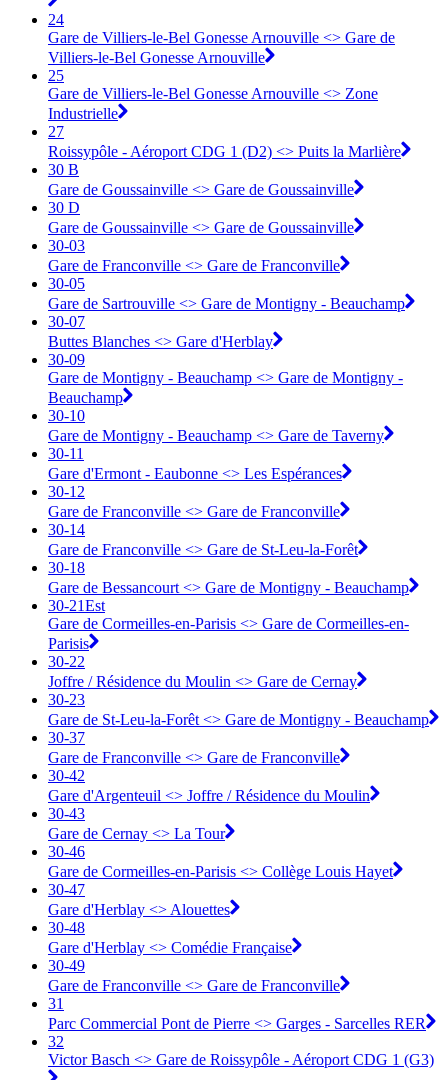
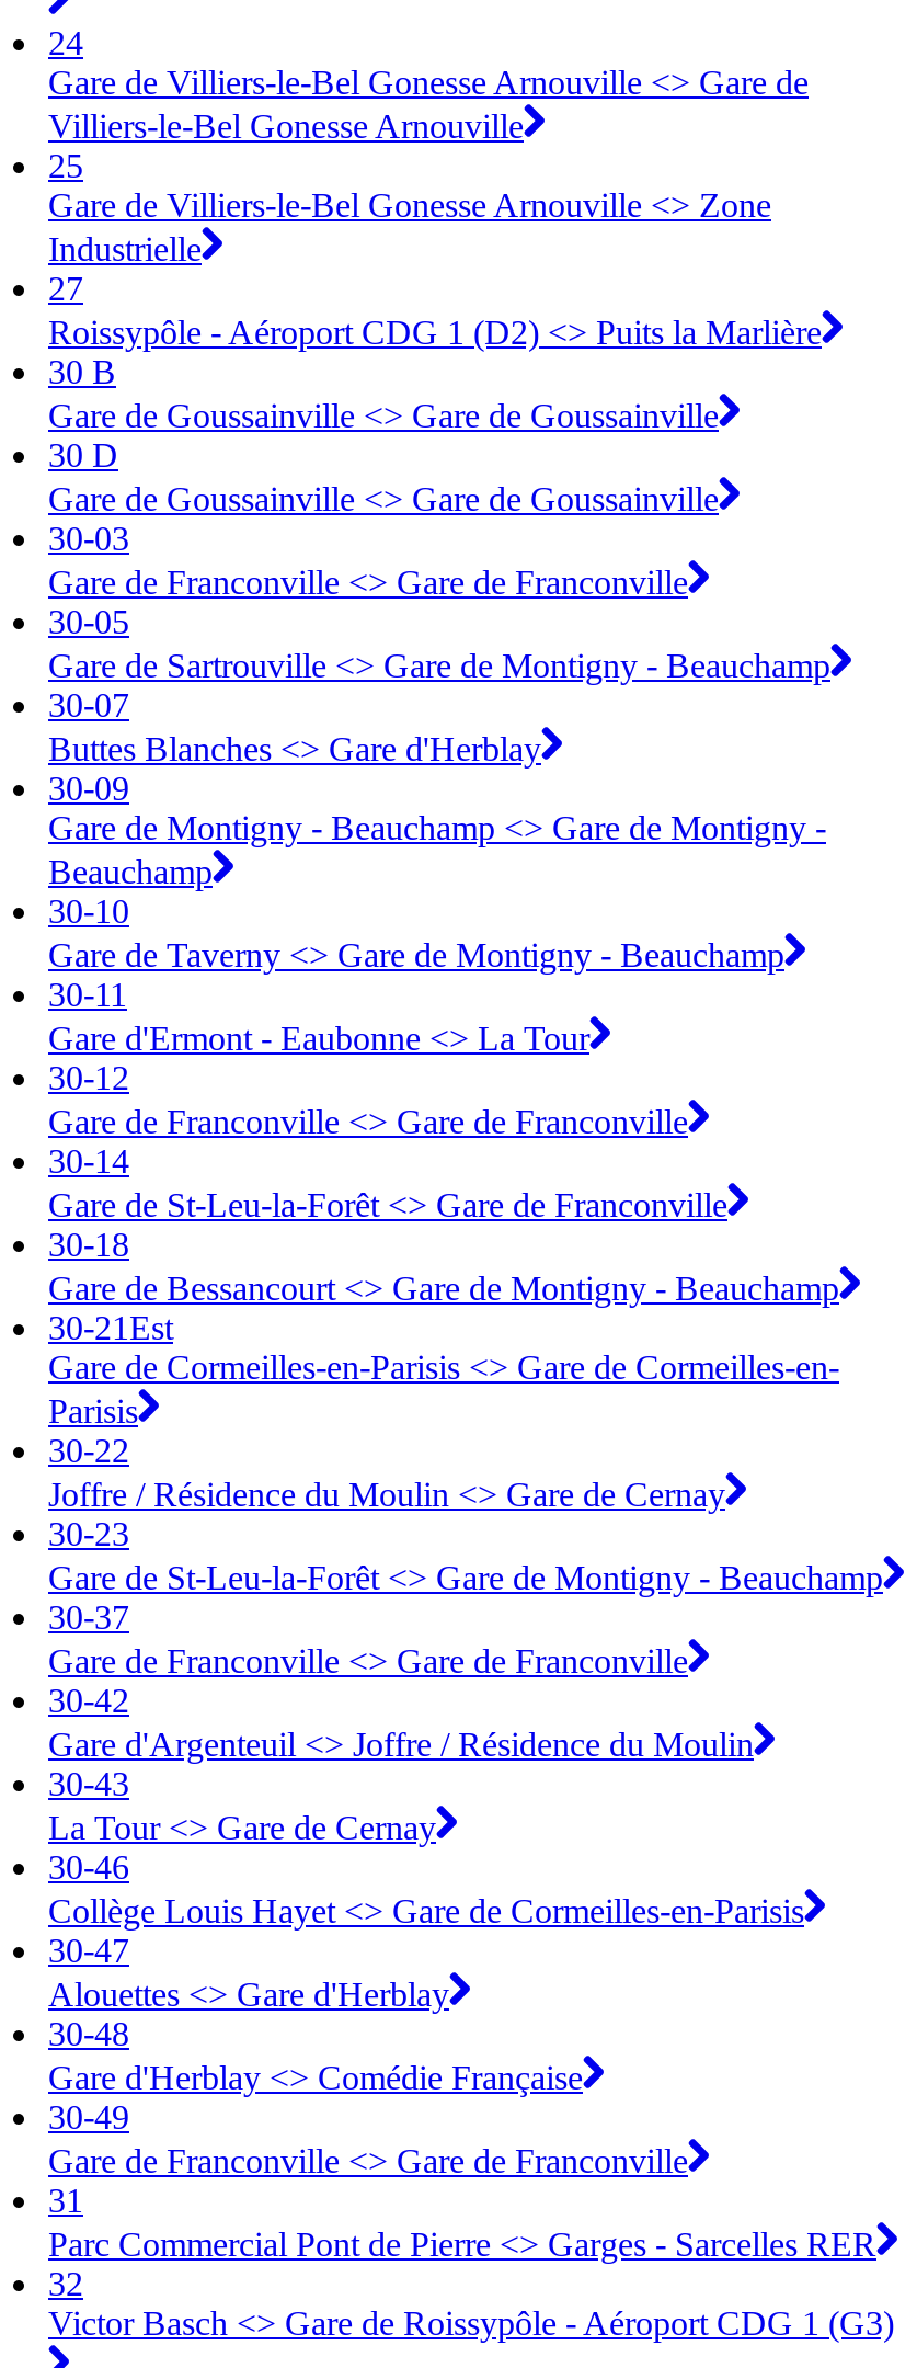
- Gare de Montigny - Beauchamp <> ︎Gare de Taverny
+ Gare de Taverny <> ︎Gare de Montigny - Beauchamp

- Gare d'Ermont - Eaubonne <> ︎Les Espérances
+ Gare d'Ermont - Eaubonne <> ︎La Tour

- Gare de Franconville <> ︎Gare de St-Leu-la-Forêt
+ Gare de St-Leu-la-Forêt <> ︎Gare de Franconville

- Gare de Cernay <> ︎La Tour
+ La Tour <> ︎Gare de Cernay

- Gare de Cormeilles-en-Parisis <> ︎Collège Louis Hayet
+ Collège Louis Hayet <> ︎Gare de Cormeilles-en-Parisis

- Gare d'Herblay <> ︎Alouettes
+ Alouettes <> ︎Gare d'Herblay
